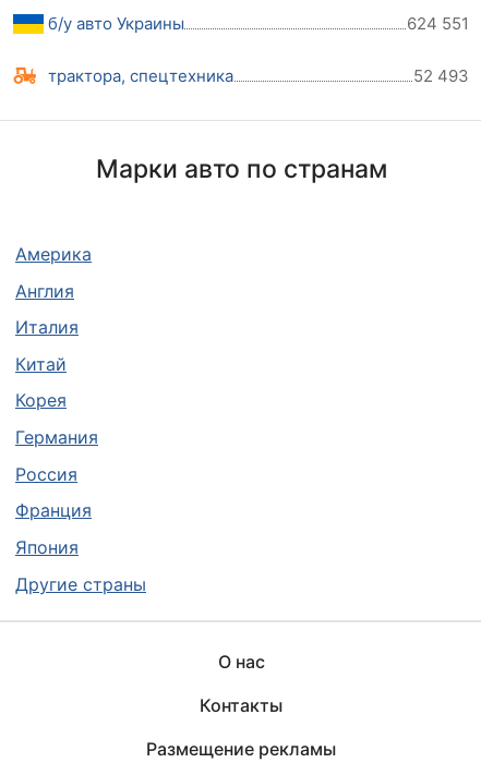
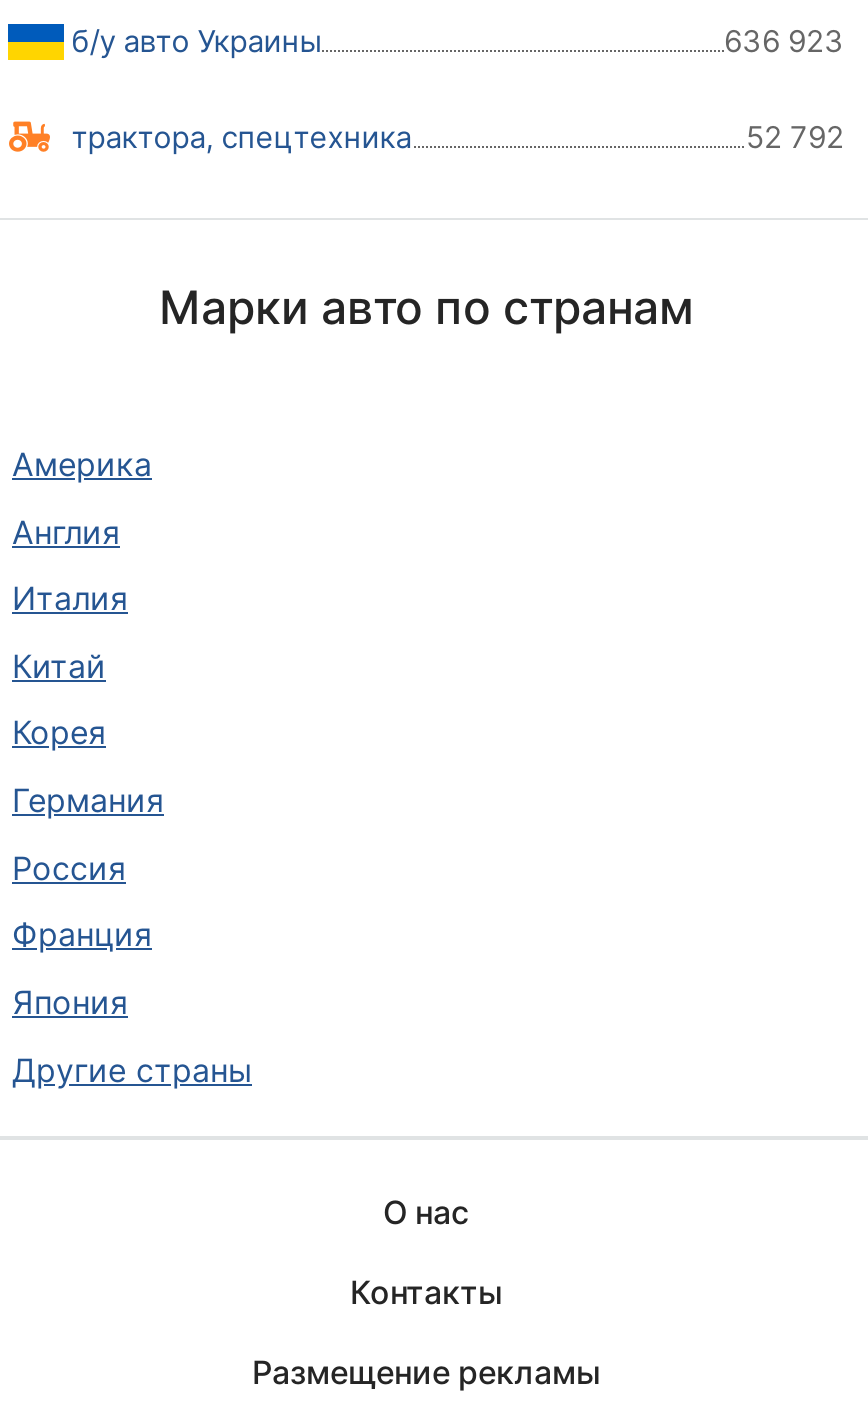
- 624 551
+ 636 923

- 52 493
+ 52 792
